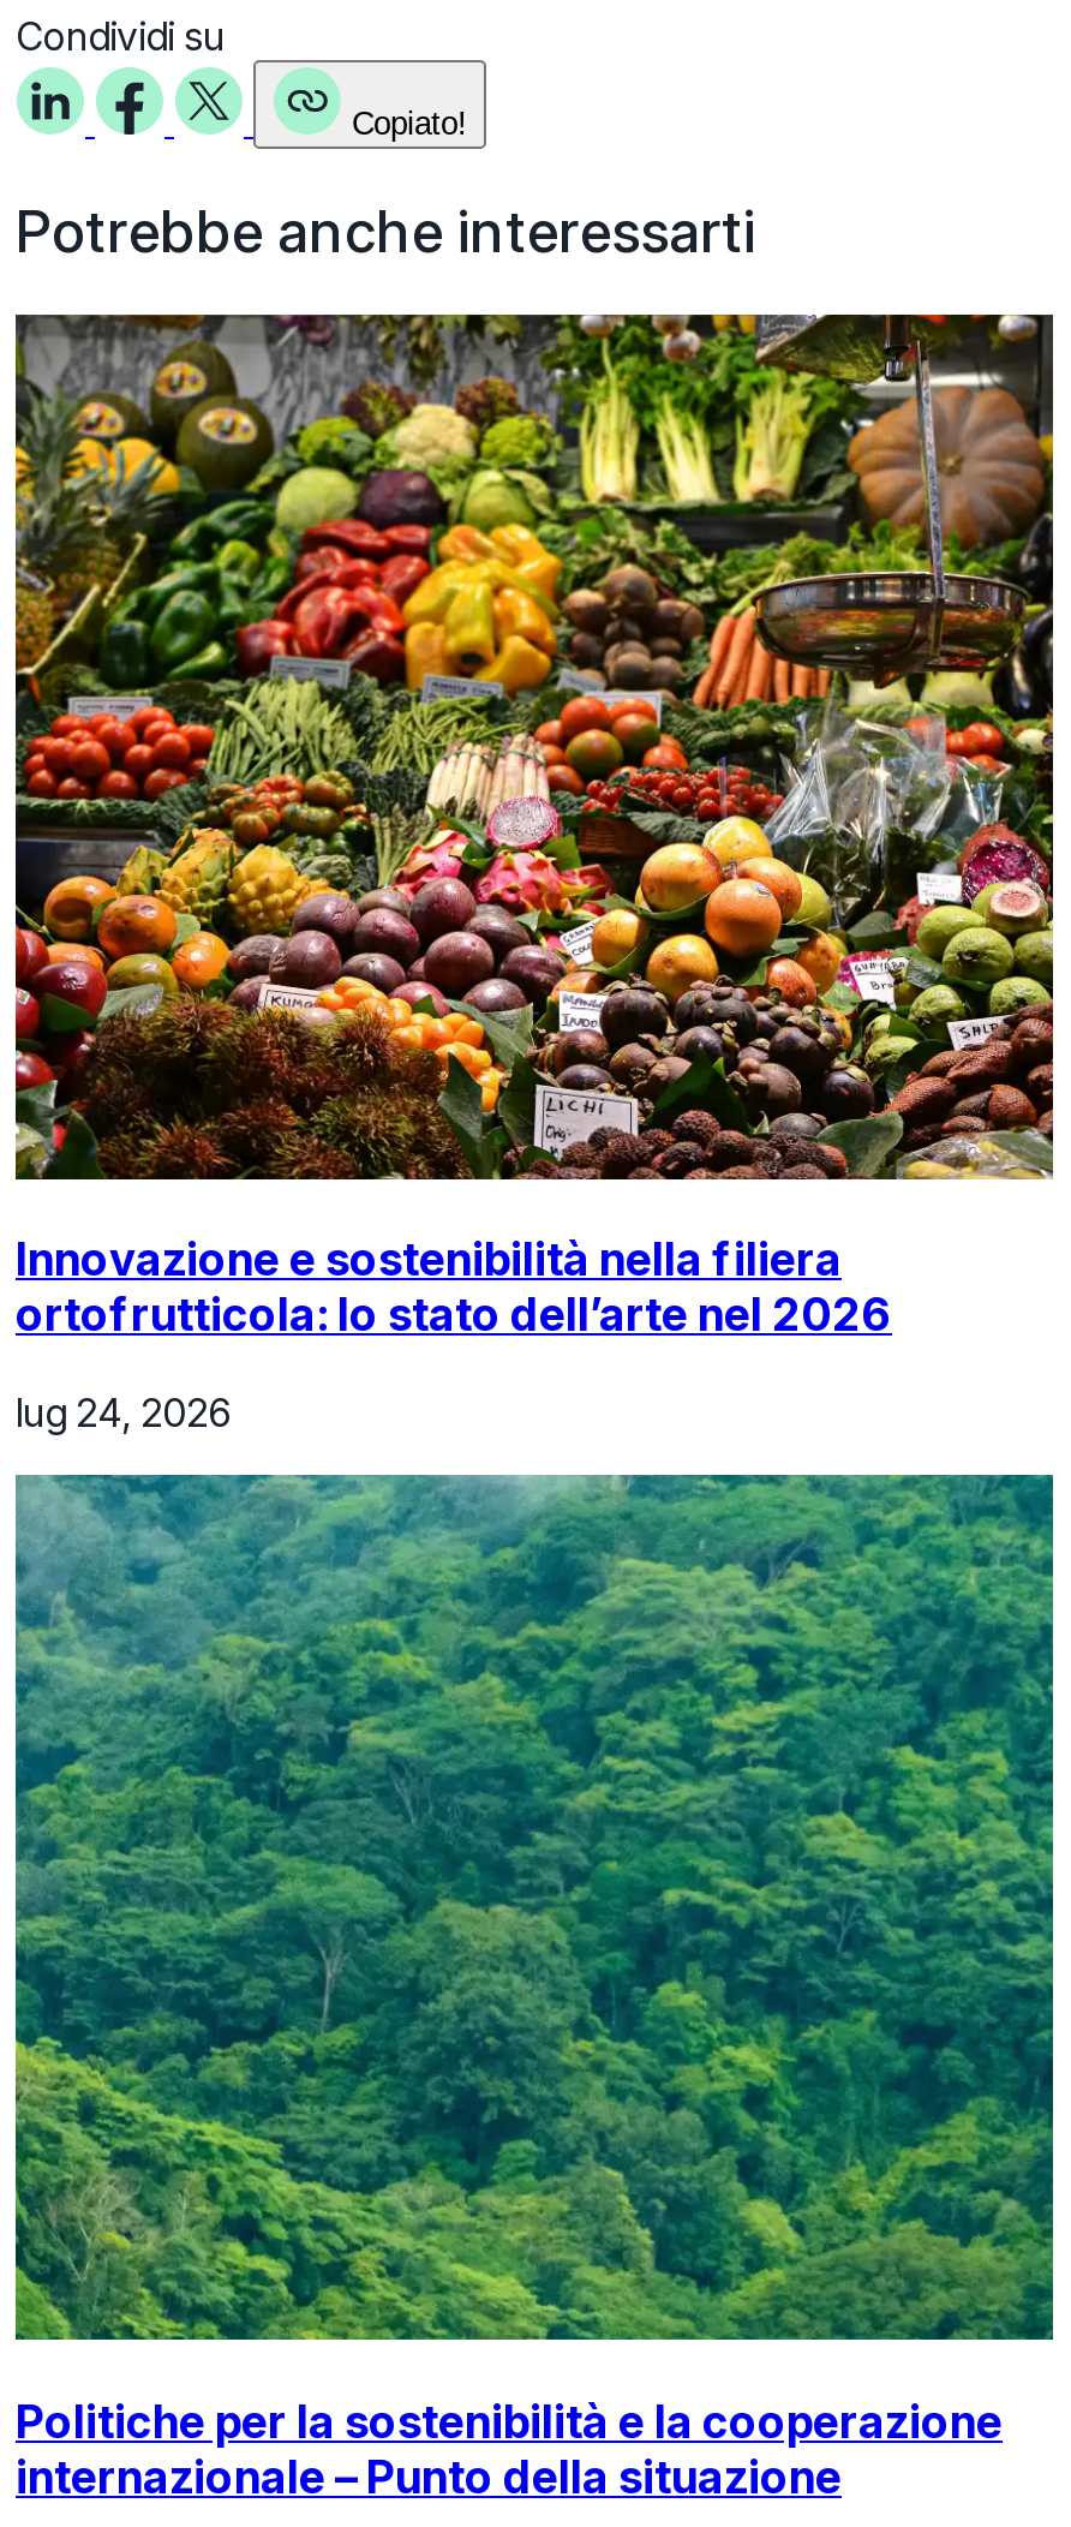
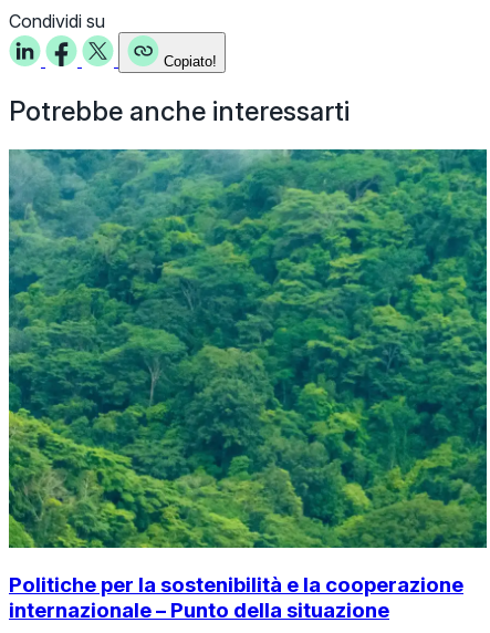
- [image]
- Innovazione e sostenibilità nella filiera
- ortofrutticola: lo stato dell’arte nel 2026
- lug 24, 2026
